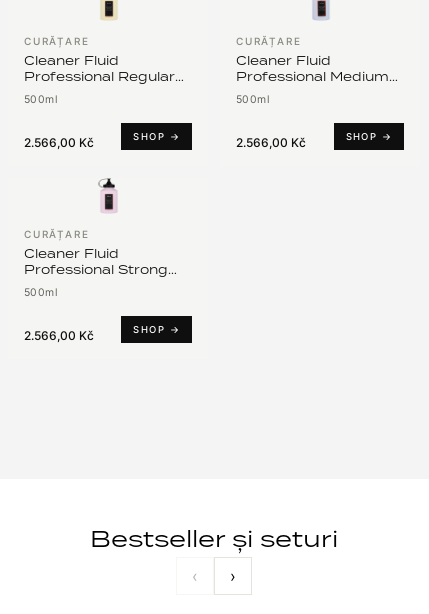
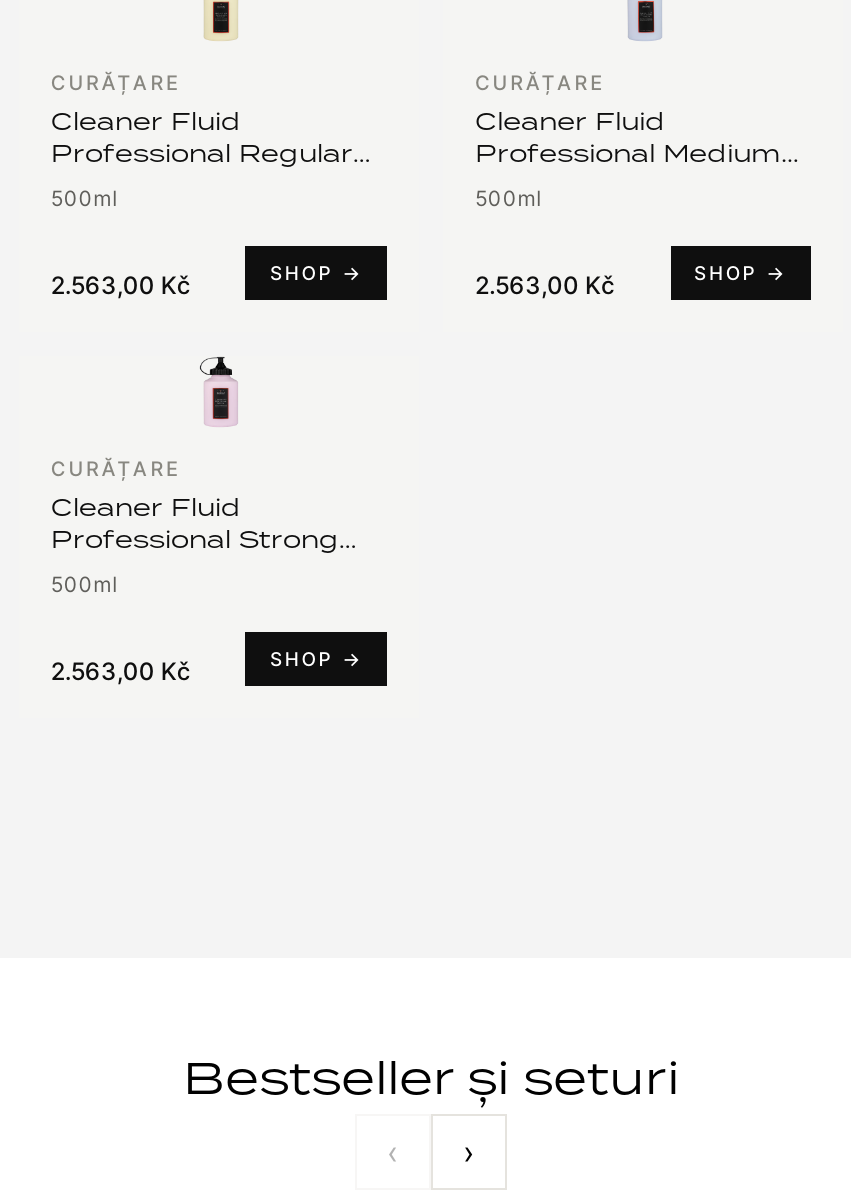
- 2.566,00 Kč
+ 2.563,00 Kč

- 2.566,00 Kč
+ 2.563,00 Kč

- 2.566,00 Kč
+ 2.563,00 Kč
